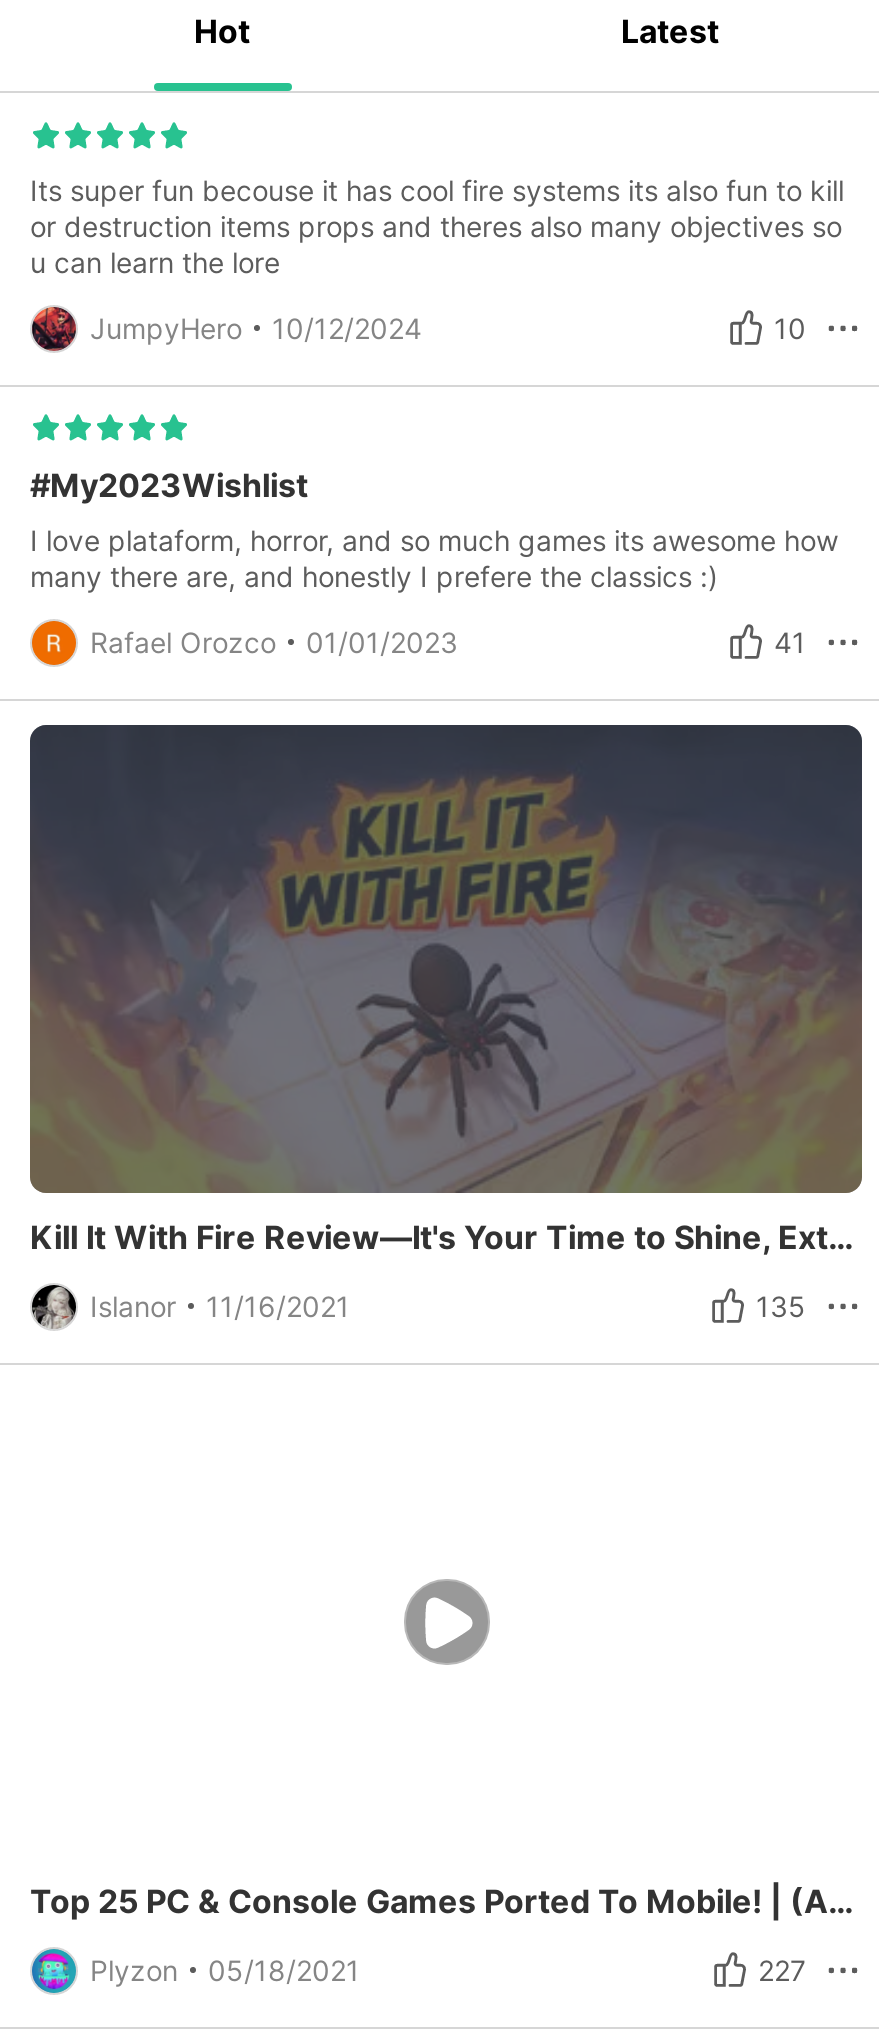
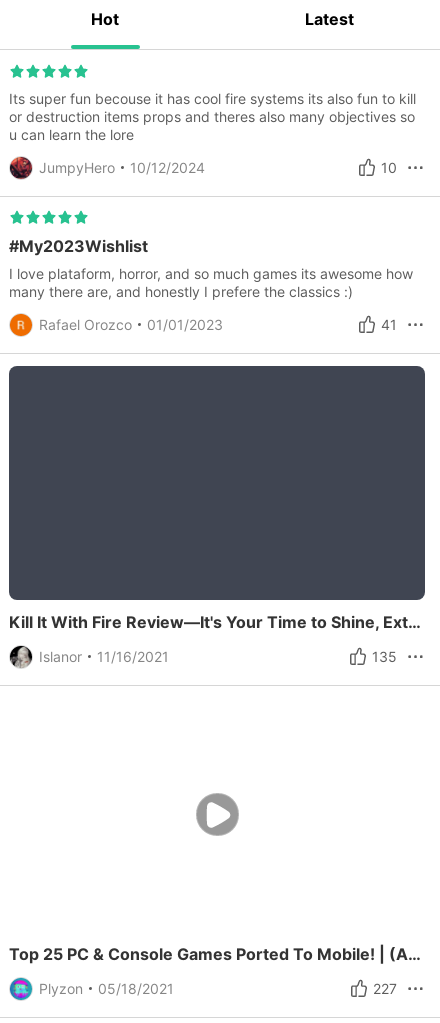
- [image]
